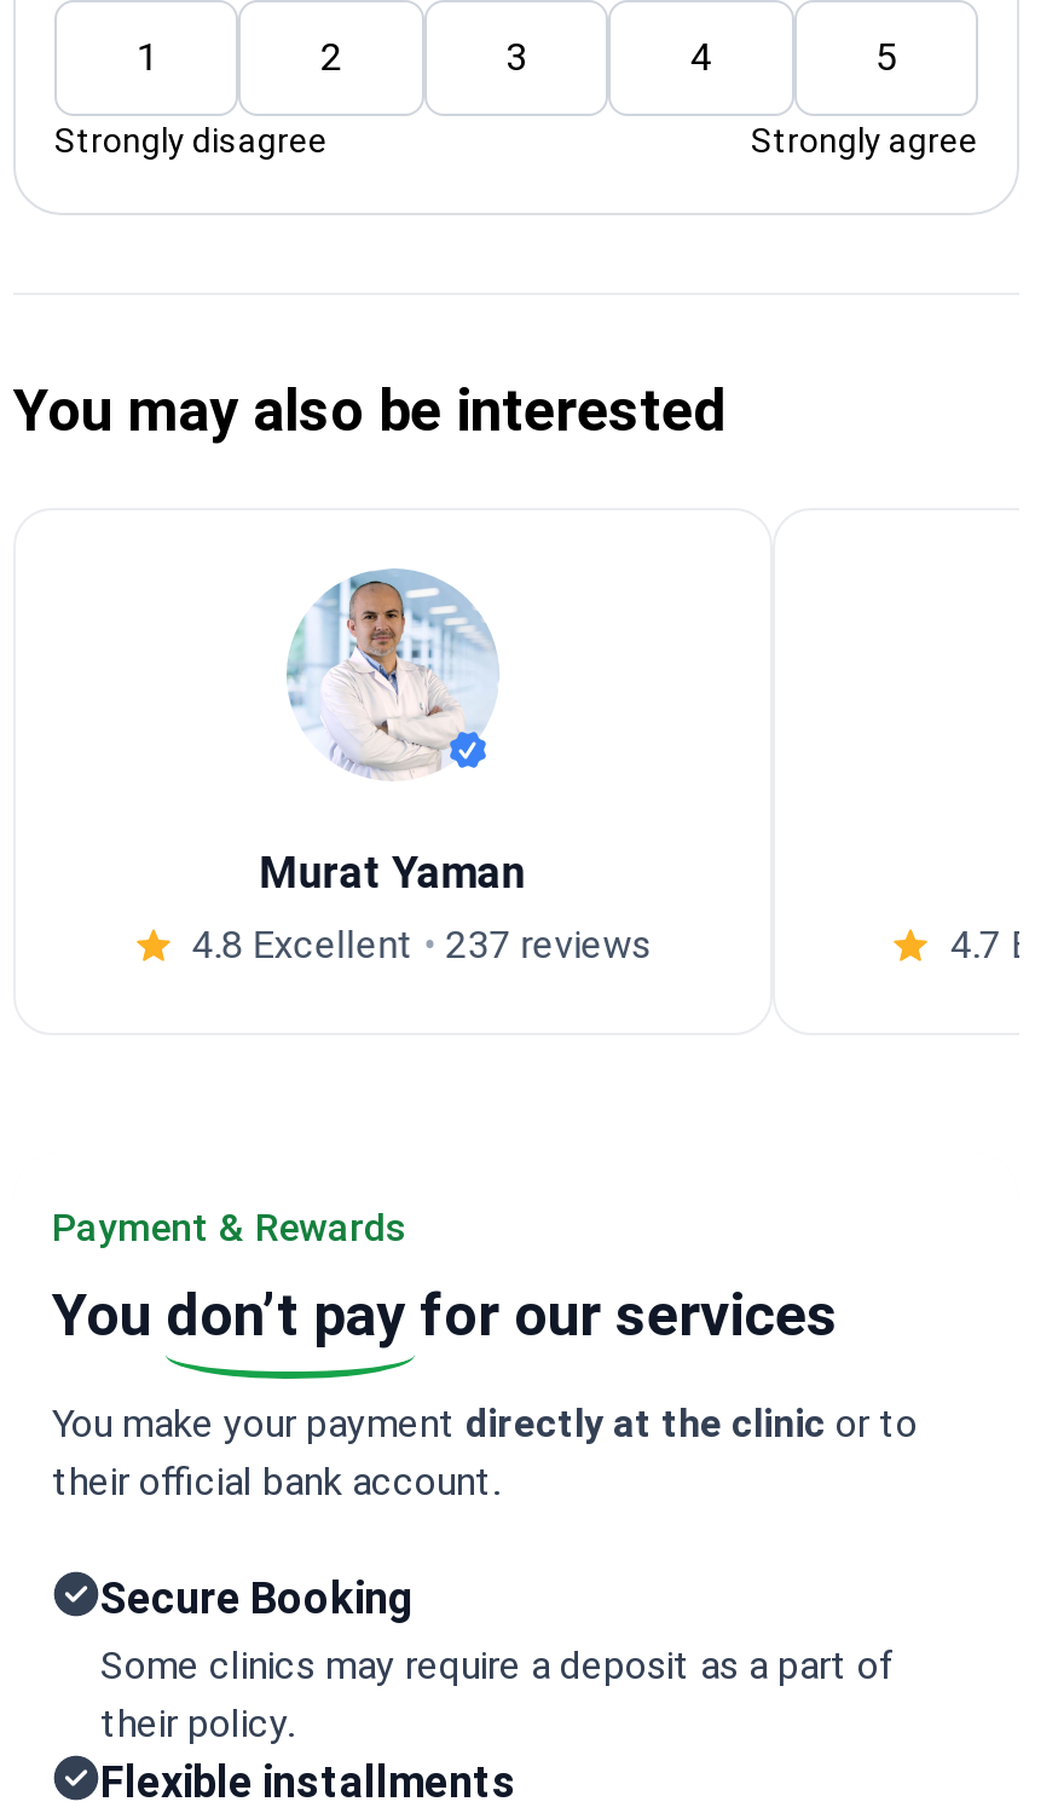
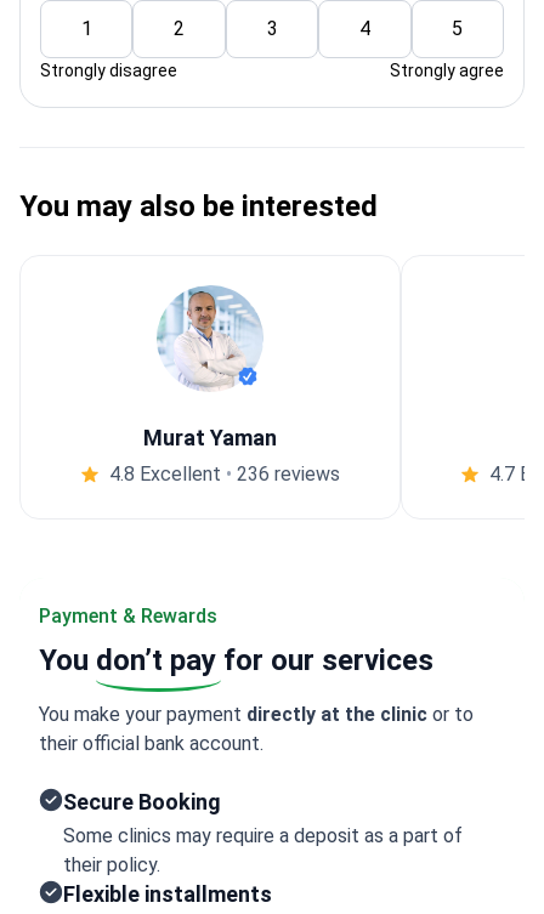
- 4.8 Excellent • 237 reviews
+ 4.8 Excellent • 236 reviews
